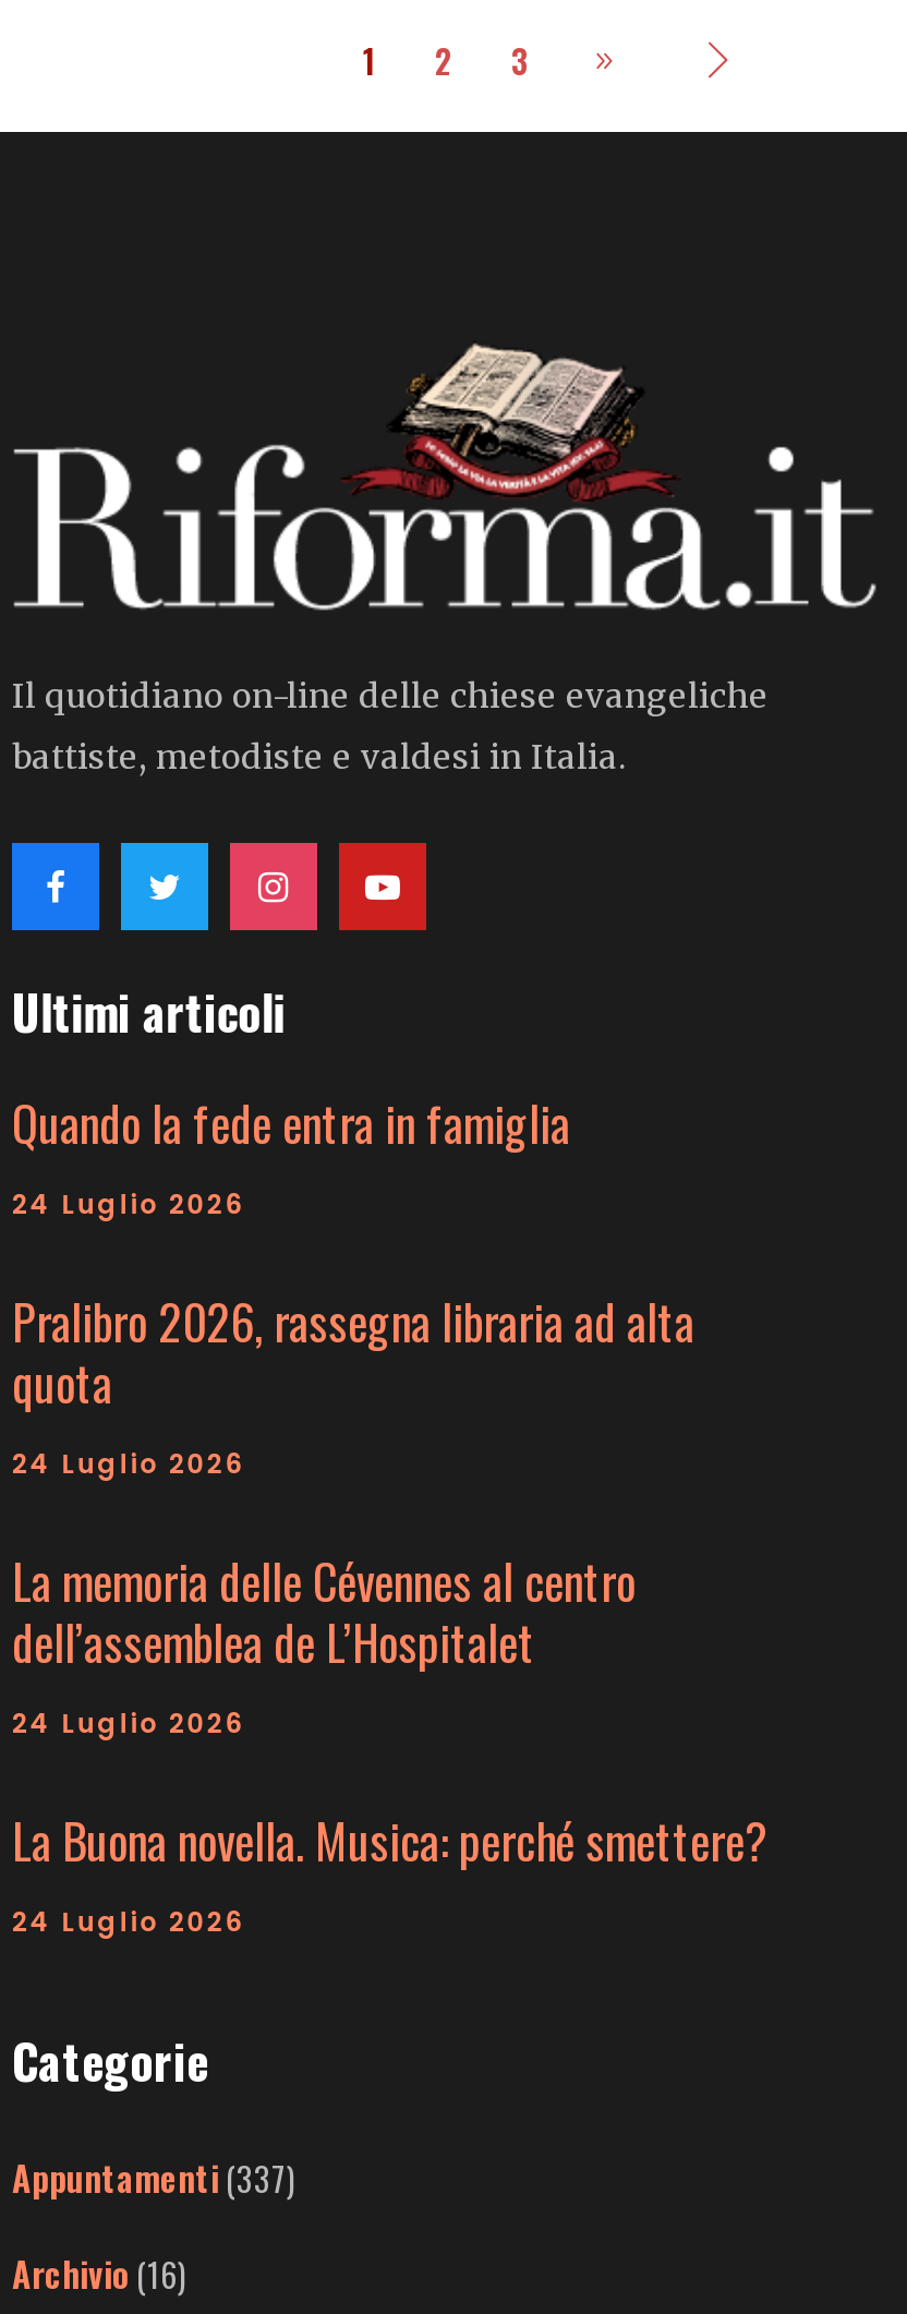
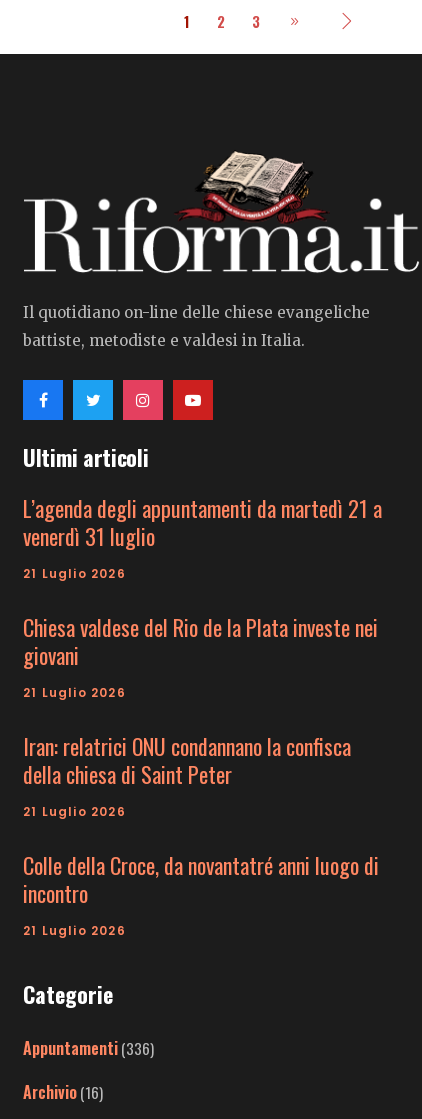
- Quando la fede entra in famiglia
- 24 Luglio 2026
+ L’agenda degli appuntamenti da martedì 21 a
+ venerdì 31 luglio
+ 21 Luglio 2026

- Pralibro 2026, rassegna libraria ad alta
- quota
- 24 Luglio 2026
+ Chiesa valdese del Rio de la Plata investe nei
+ giovani
+ 21 Luglio 2026

- La memoria delle Cévennes al centro
- dell’assemblea de L’Hospitalet
- 24 Luglio 2026
+ Iran: relatrici ONU condannano la confisca
+ della chiesa di Saint Peter
+ 21 Luglio 2026

- La Buona novella. Musica: perché smettere?
- 24 Luglio 2026
+ Colle della Croce, da novantatré anni luogo di
+ incontro
+ 21 Luglio 2026

- Appuntamenti (337)
+ Appuntamenti (336)
